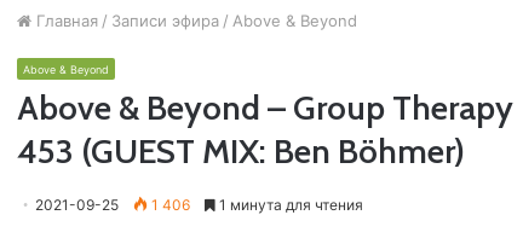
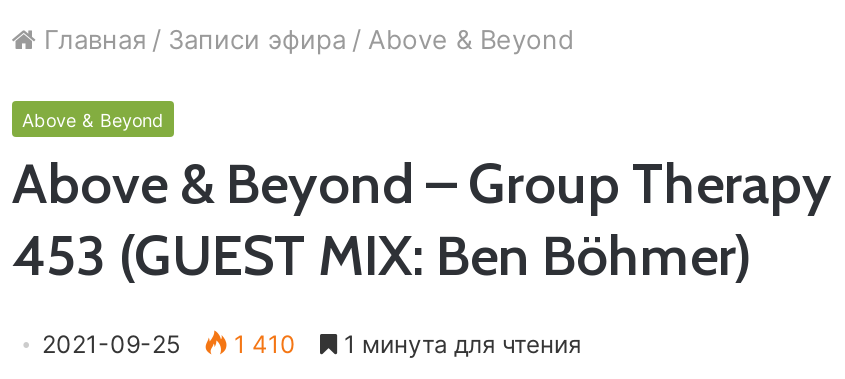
- 1 406
+ 1 410
